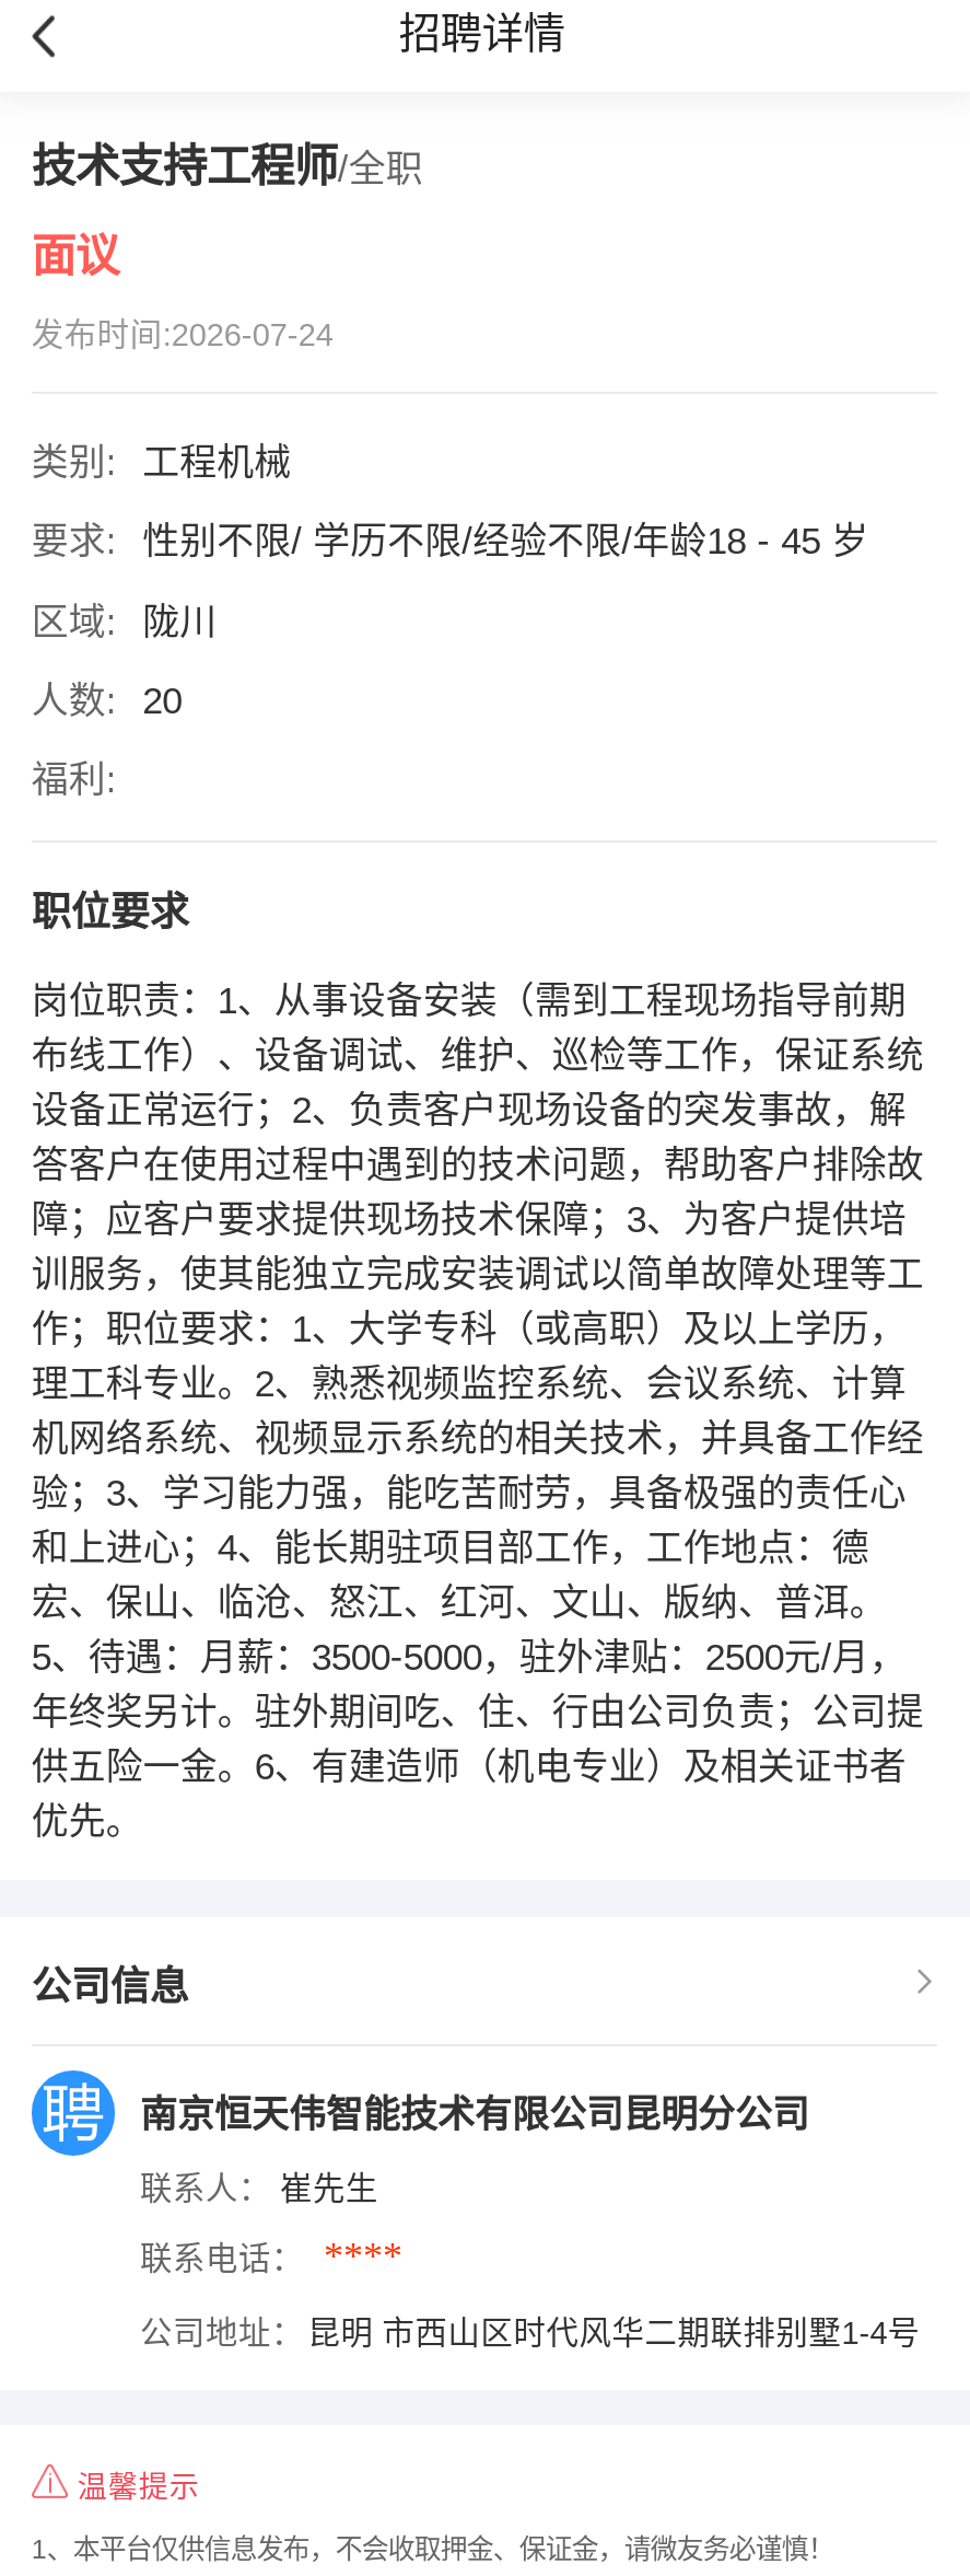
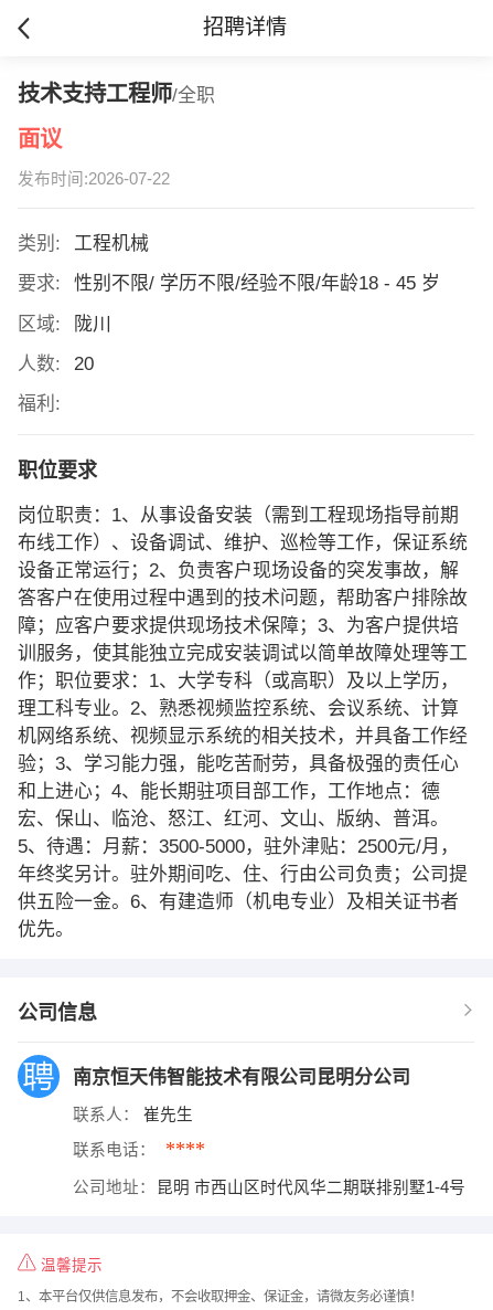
- 发布时间:2026-07-24
+ 发布时间:2026-07-22
